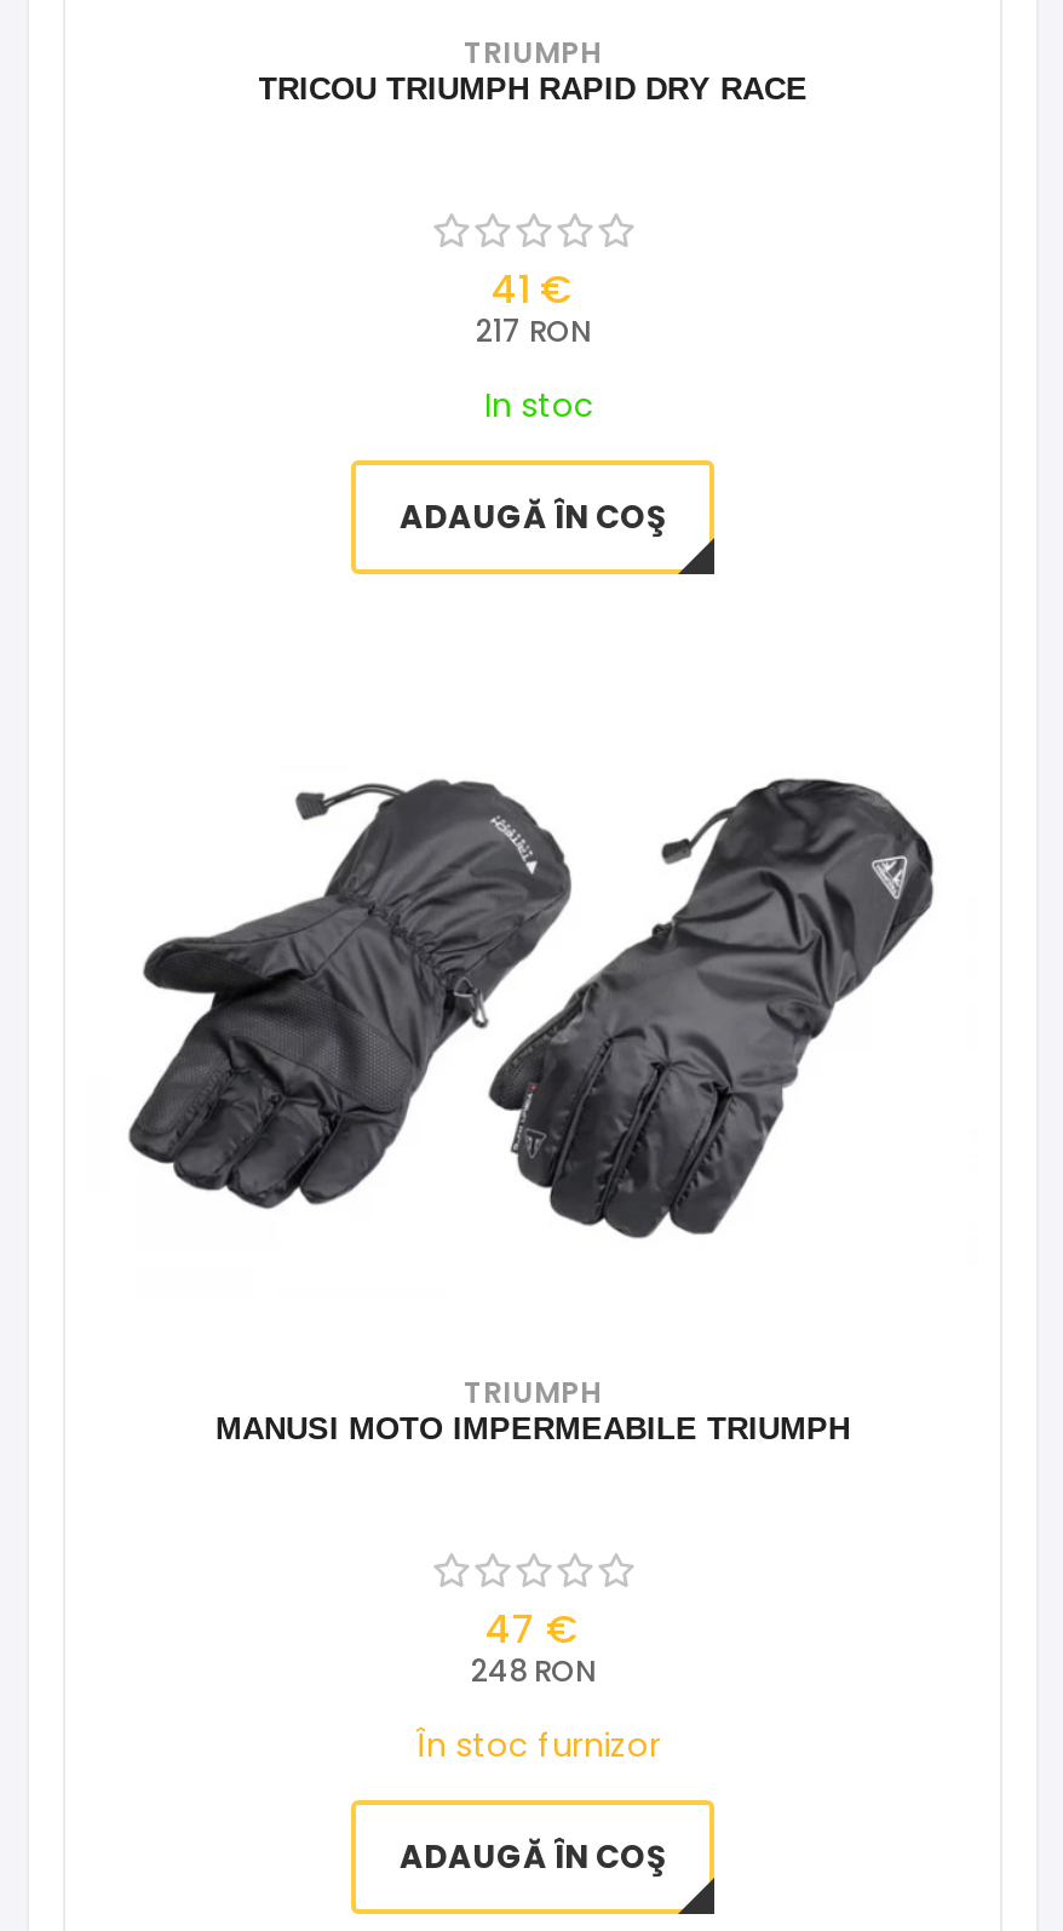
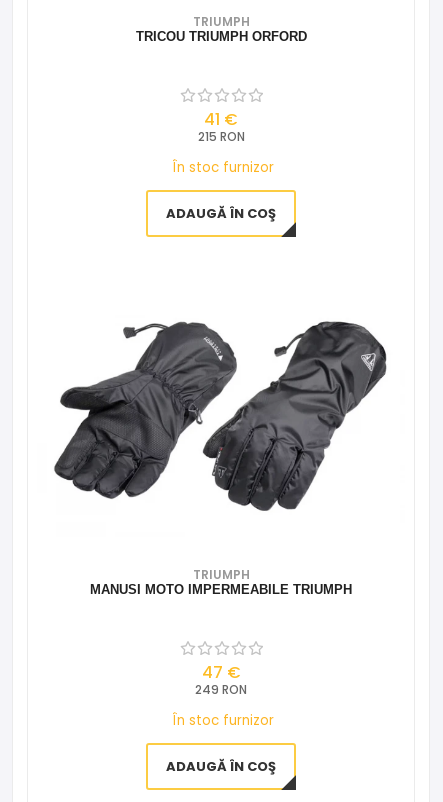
- TRICOU TRIUMPH RAPID DRY RACE
+ TRICOU TRIUMPH ORFORD

- 217 RON
+ 215 RON

- In stoc
+ În stoc furnizor

- 248 RON
+ 249 RON
